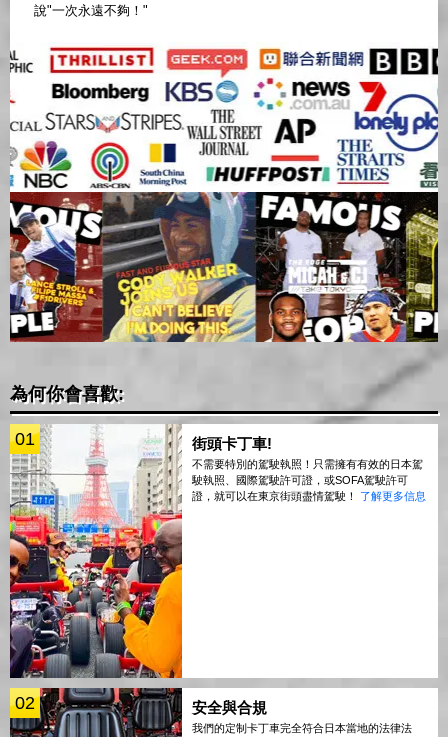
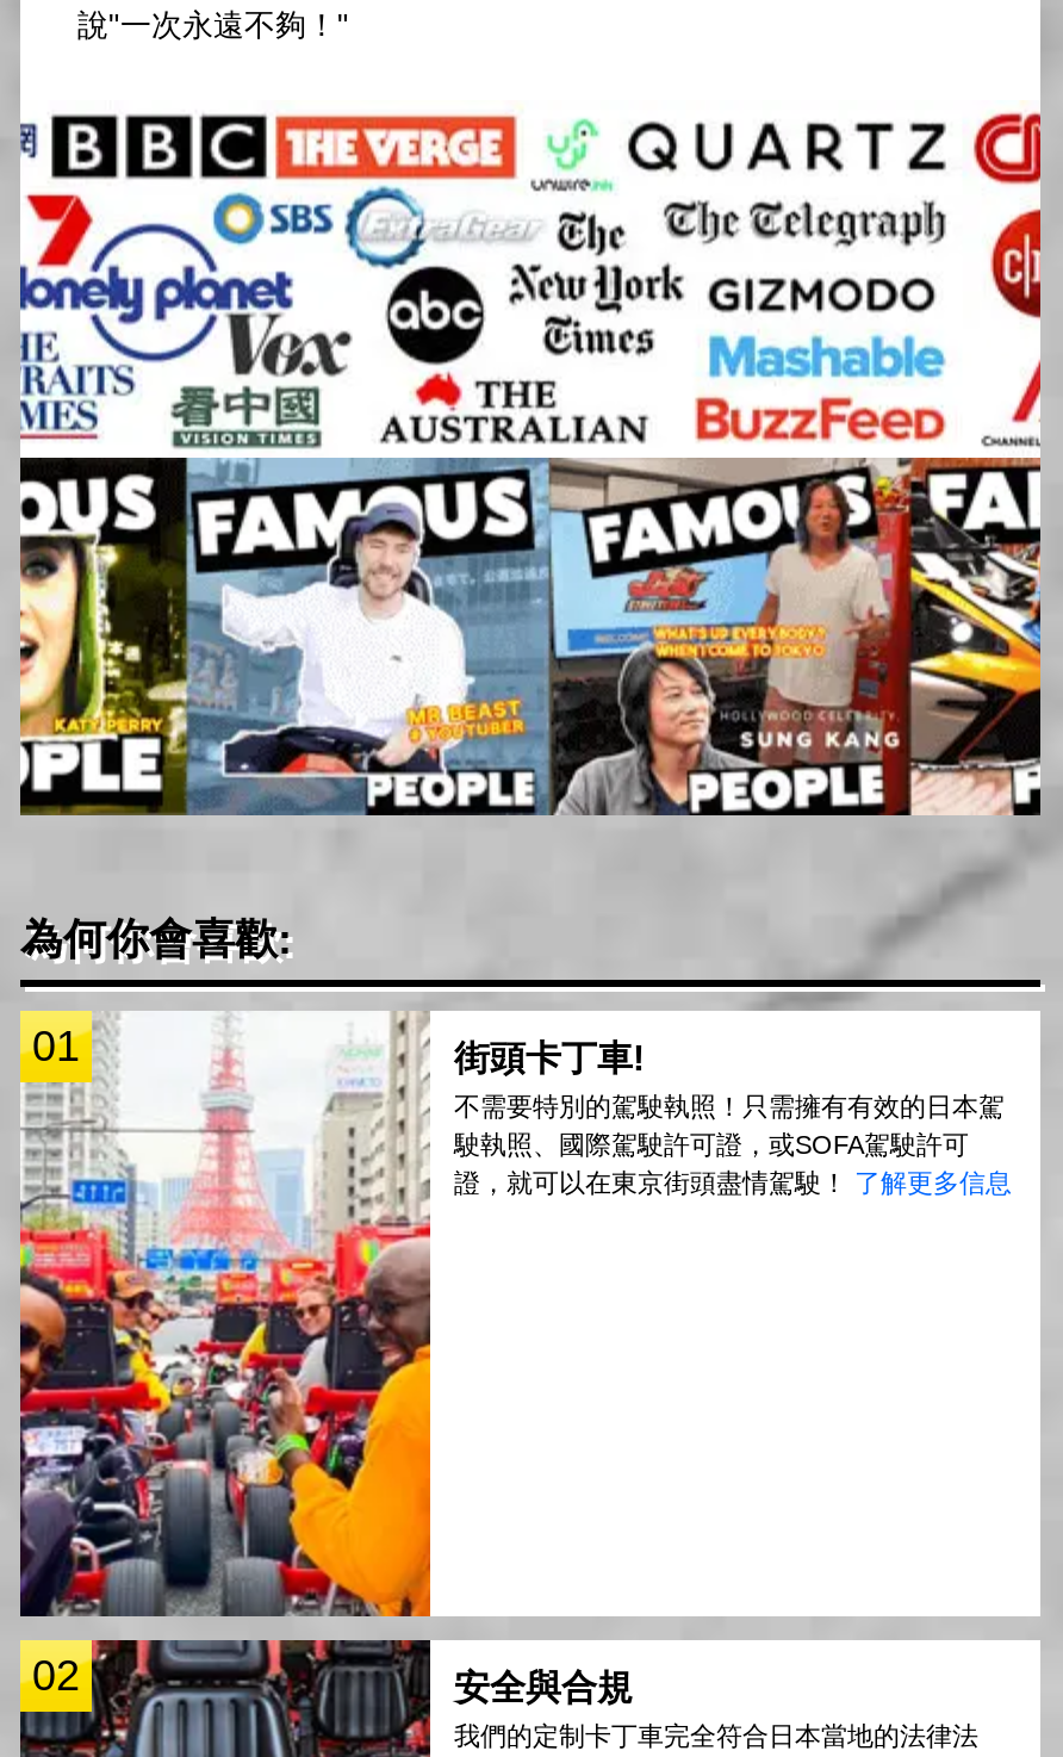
- [image]
+ [image]
